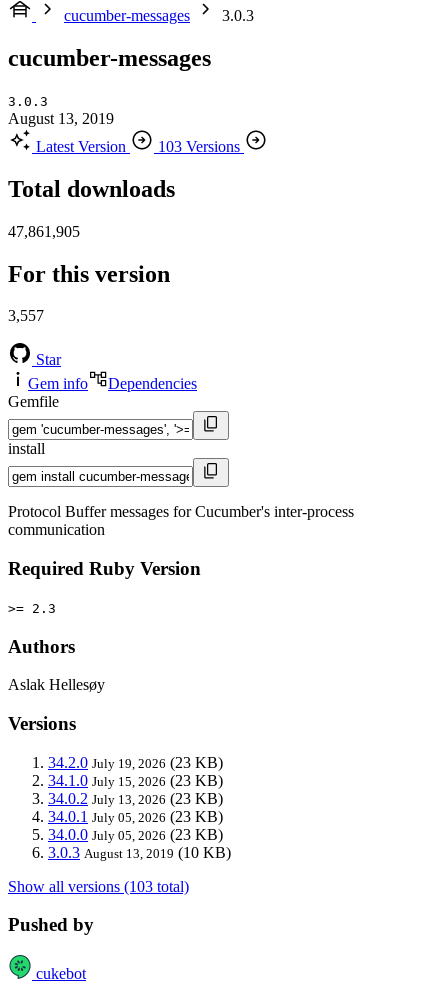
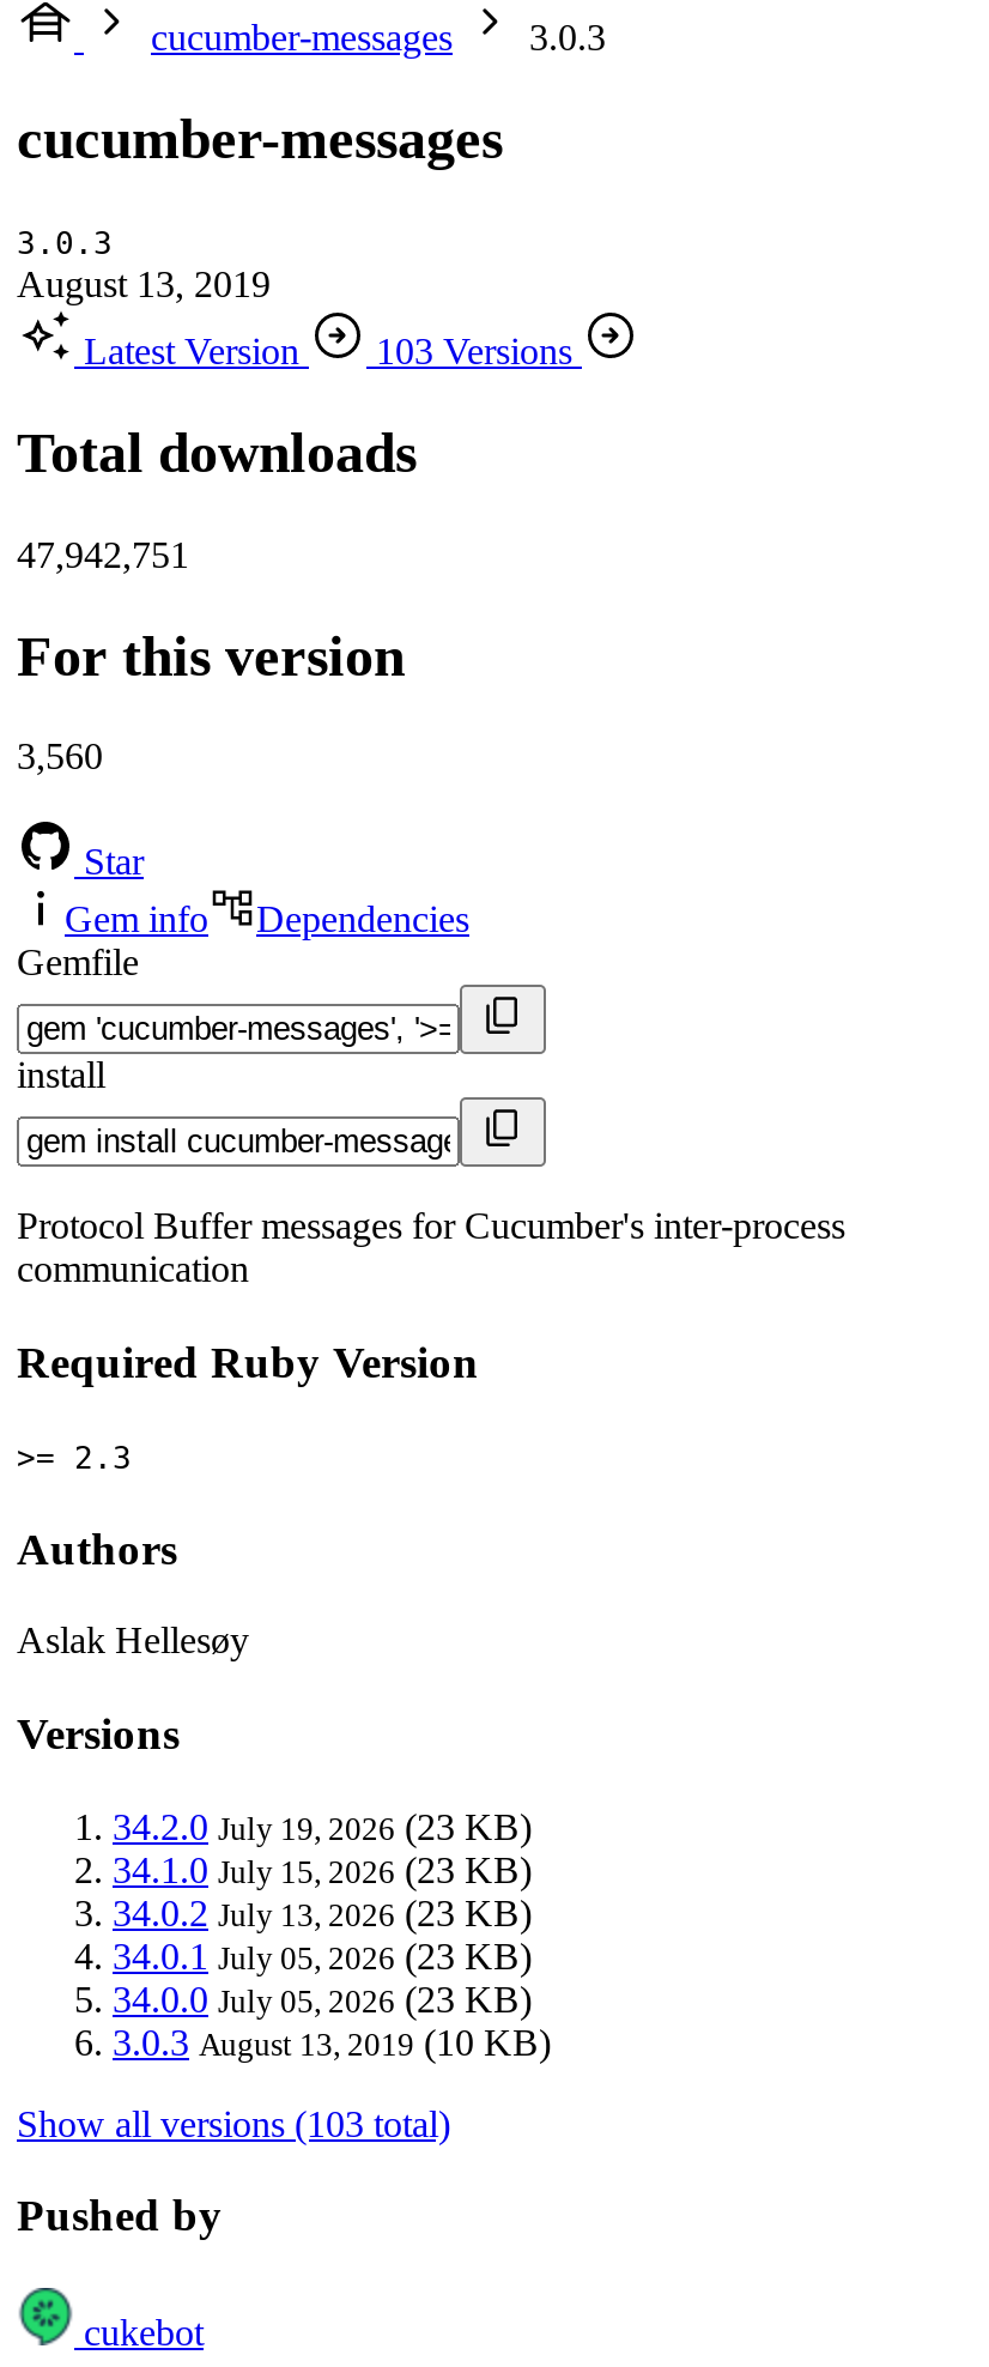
- 47,861,905
+ 47,942,751

- 3,557
+ 3,560
